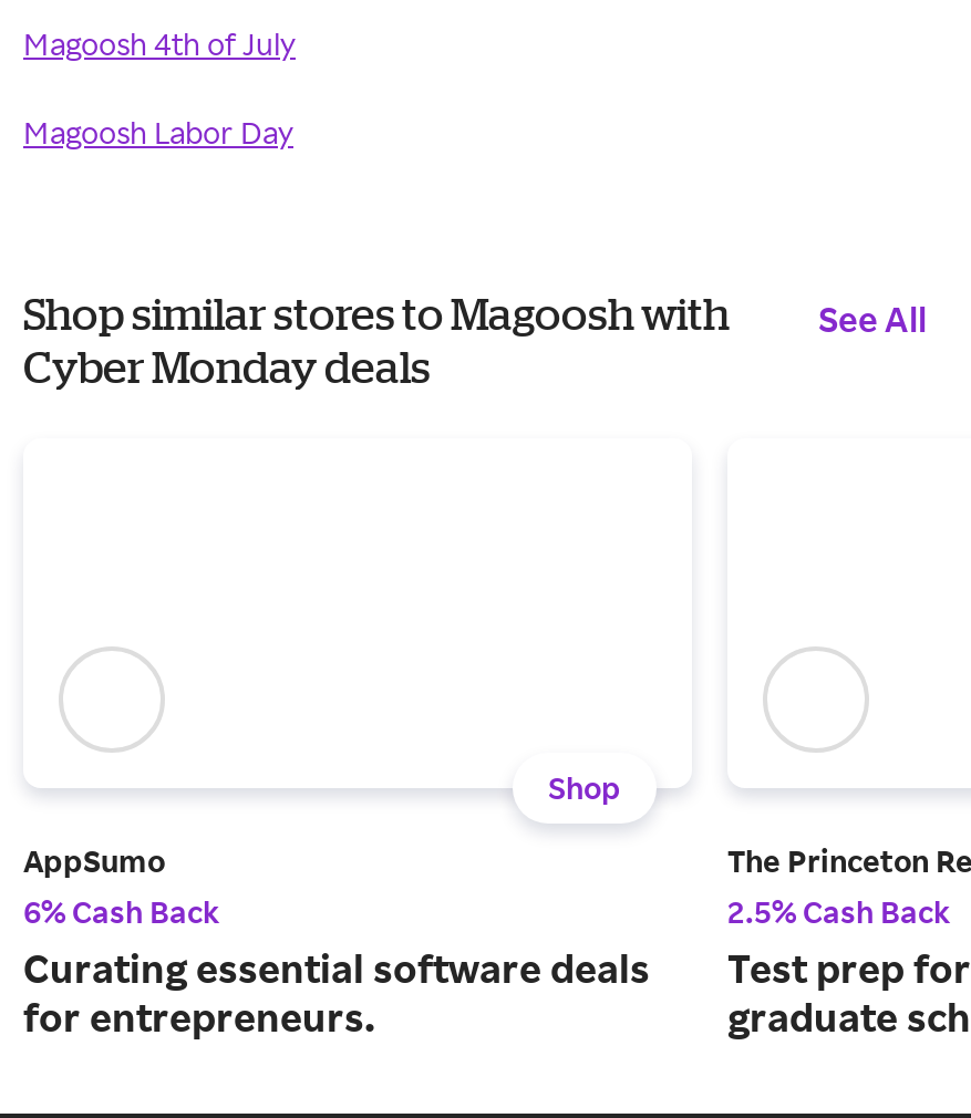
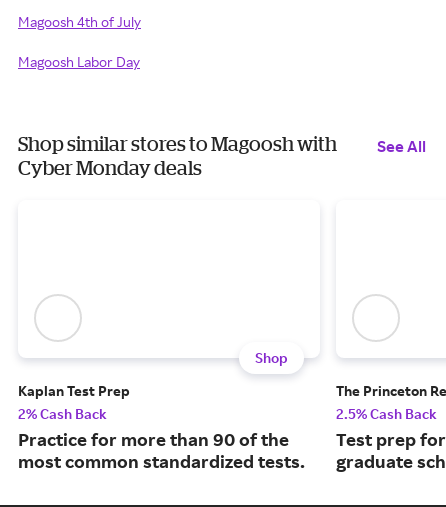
- AppSumo
- 6% Cash Back
- Curating essential software deals
- for entrepreneurs.
+ Kaplan Test Prep
+ 2% Cash Back
+ Practice for more than 90 of the
+ most common standardized tests.
